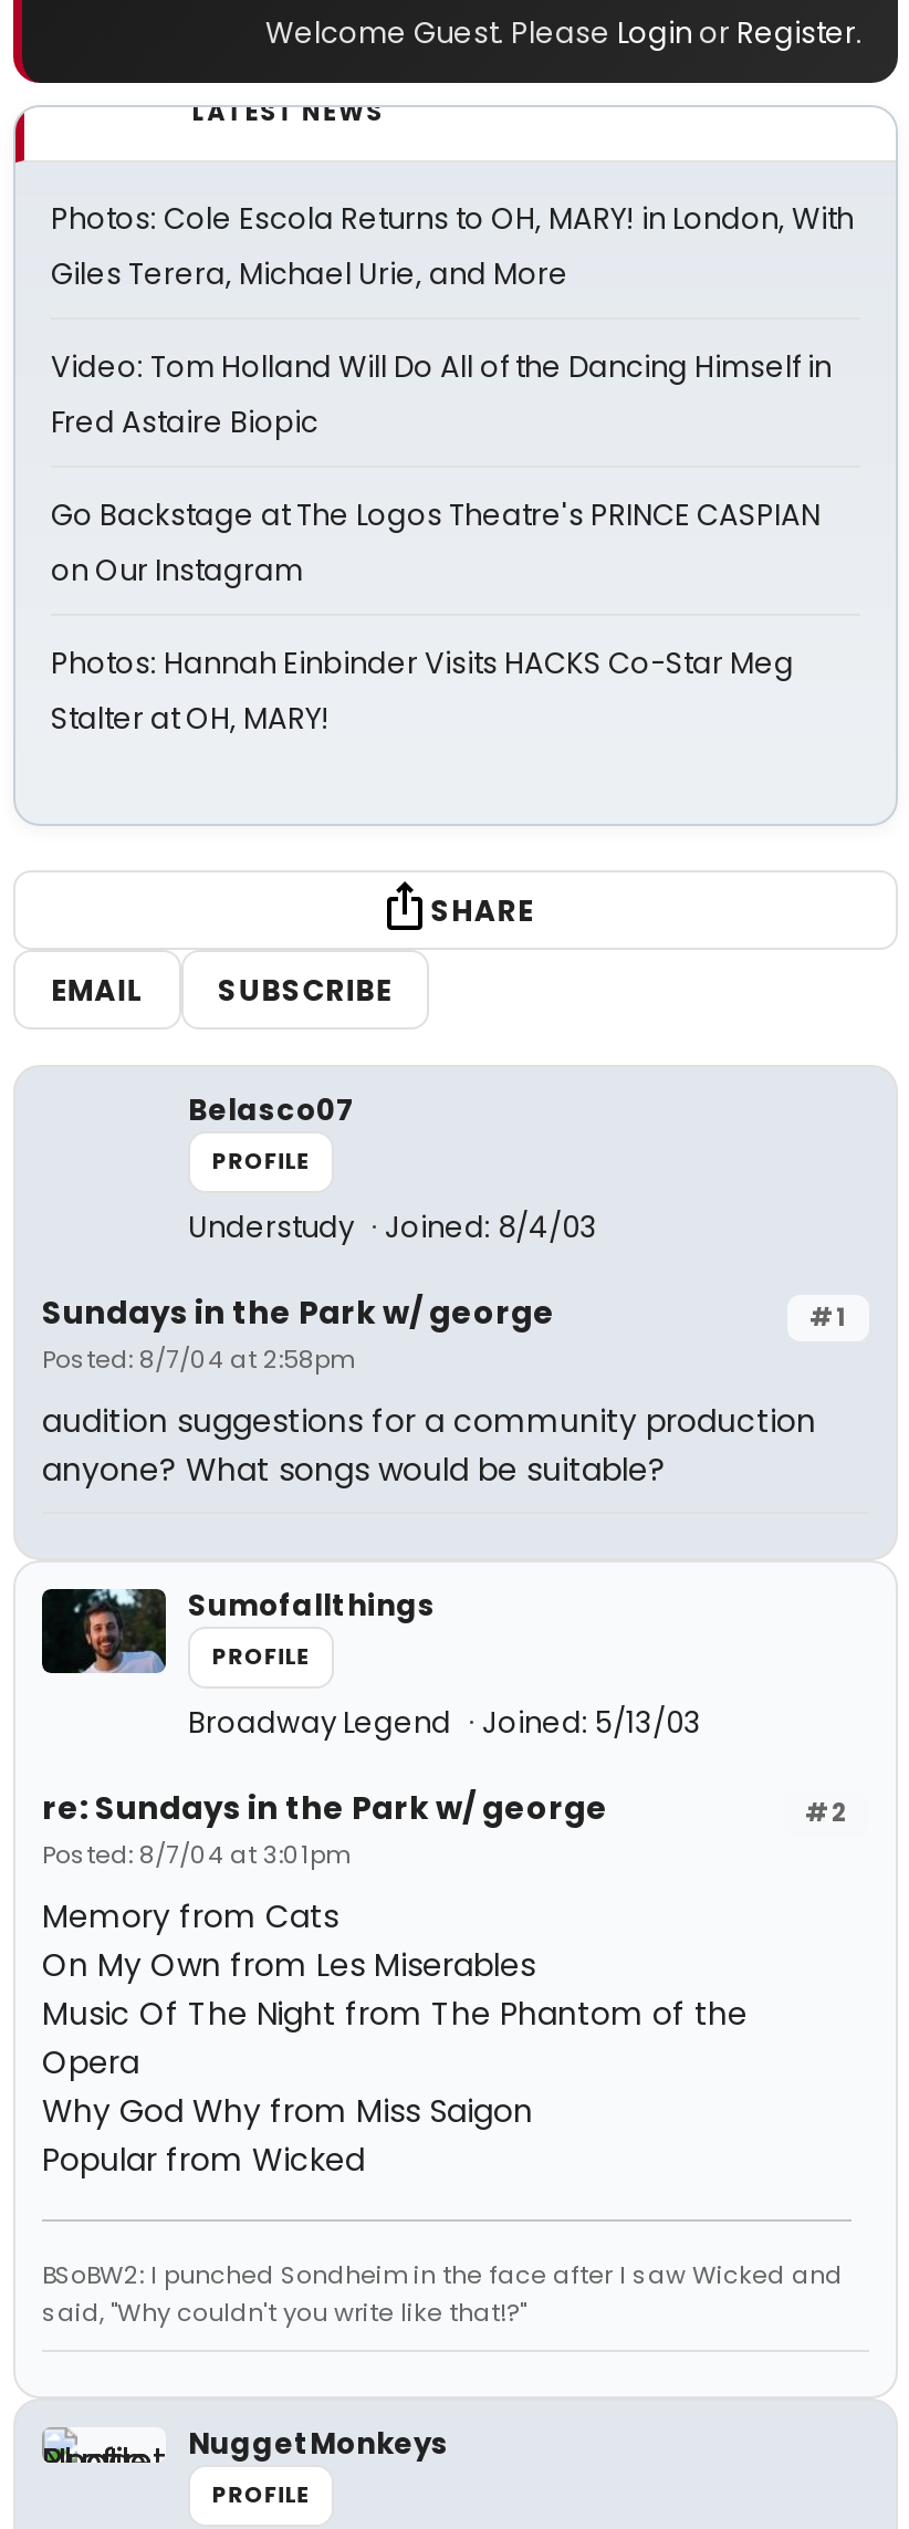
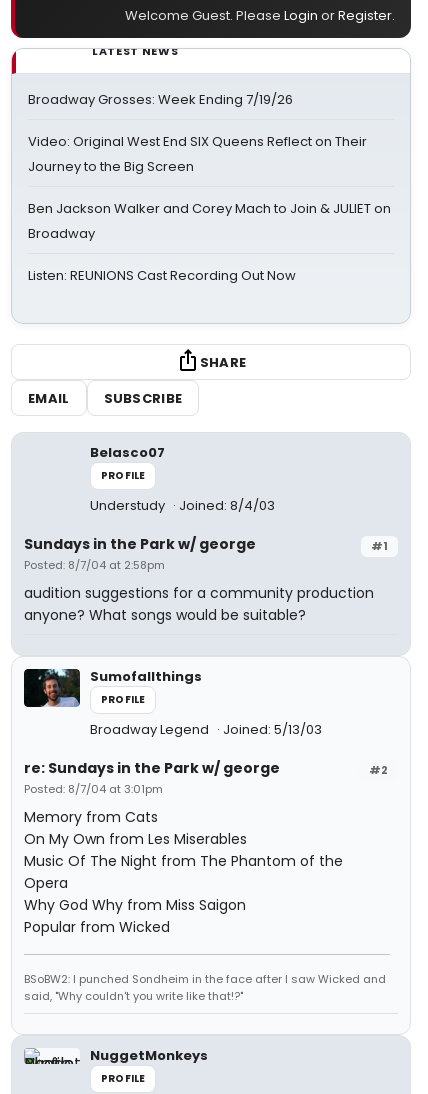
- Photos: Cole Escola Returns to OH, MARY! in London, With
- Giles Terera, Michael Urie, and More
+ Broadway Grosses: Week Ending 7/19/26

- Video: Tom Holland Will Do All of the Dancing Himself in
- Fred Astaire Biopic
+ Video: Original West End SIX Queens Reflect on Their
+ Journey to the Big Screen

- Go Backstage at The Logos Theatre's PRINCE CASPIAN
- on Our Instagram
+ Ben Jackson Walker and Corey Mach to Join & JULIET on
+ Broadway

- Photos: Hannah Einbinder Visits HACKS Co-Star Meg
- Stalter at OH, MARY!
+ Listen: REUNIONS Cast Recording Out Now
